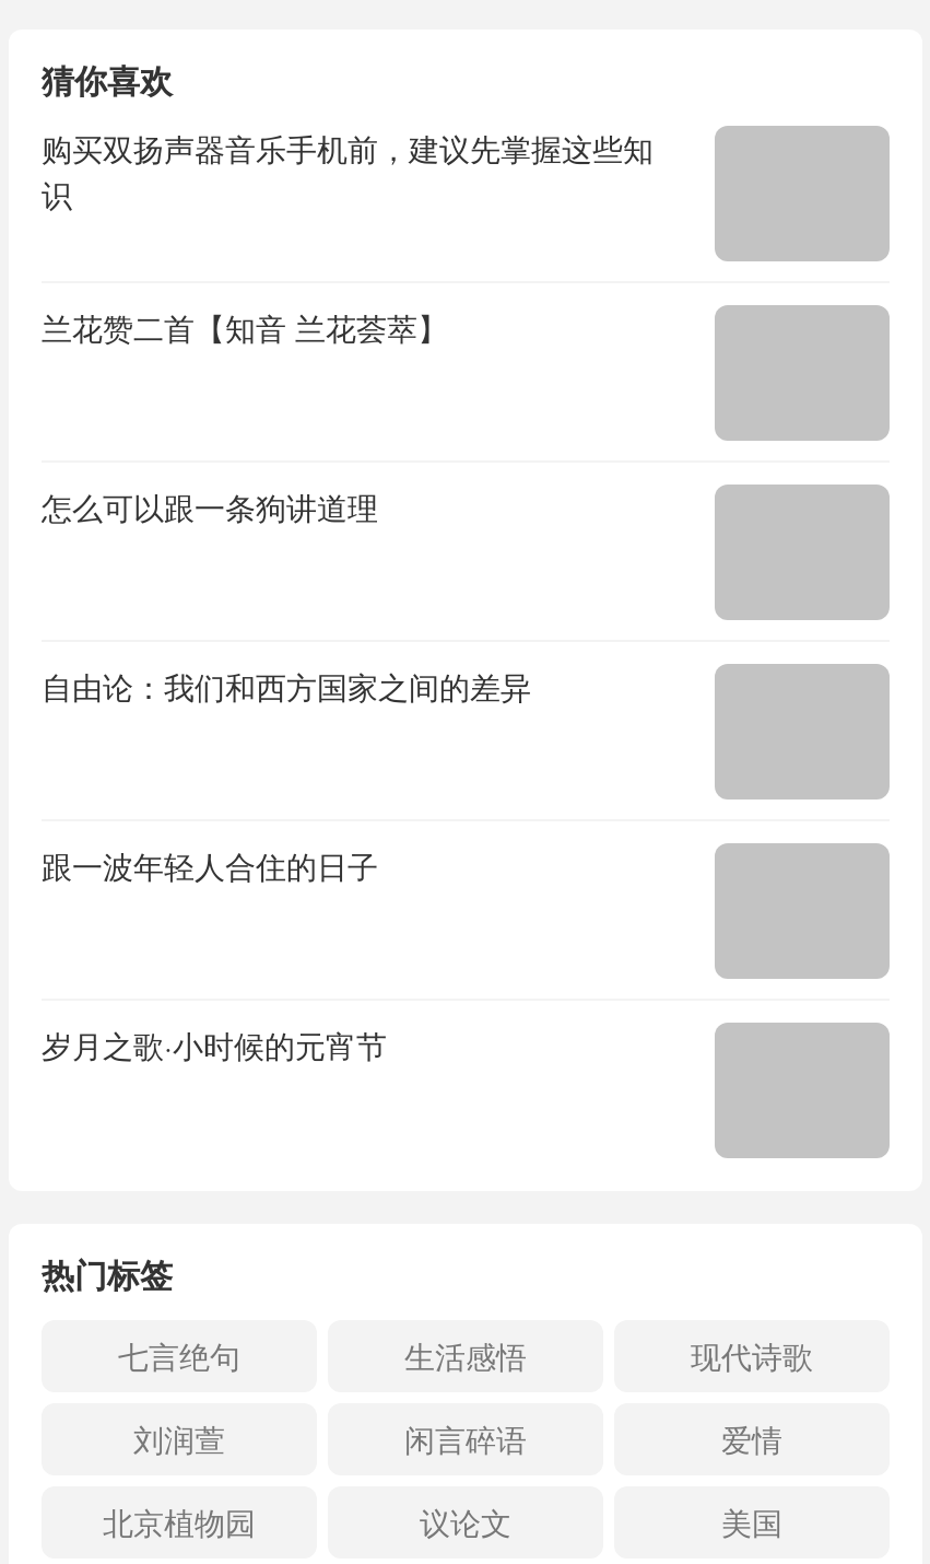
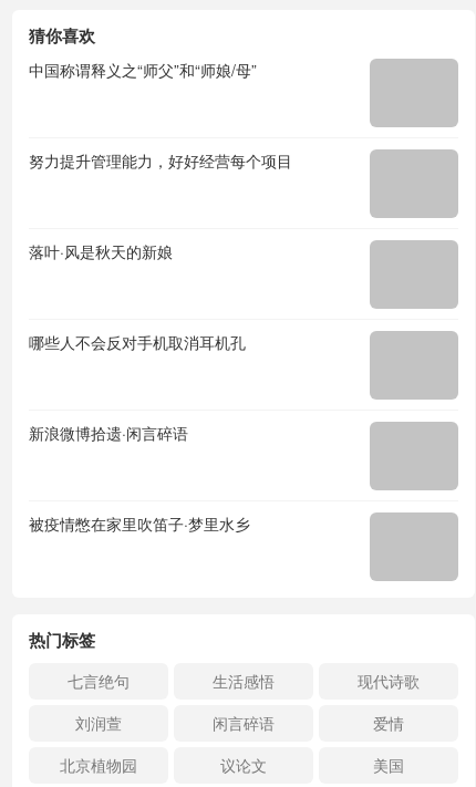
- 购买双扬声器音乐手机前，建议先掌握这些知
- 识
+ 中国称谓释义之“师父”和“师娘/母”

- 兰花赞二首【知音 兰花荟萃】
+ 努力提升管理能力，好好经营每个项目

- 怎么可以跟一条狗讲道理
+ 落叶·风是秋天的新娘

- 自由论：我们和西方国家之间的差异
+ 哪些人不会反对手机取消耳机孔

- 跟一波年轻人合住的日子
+ 新浪微博拾遗·闲言碎语

- 岁月之歌·小时候的元宵节
+ 被疫情憋在家里吹笛子·梦里水乡
